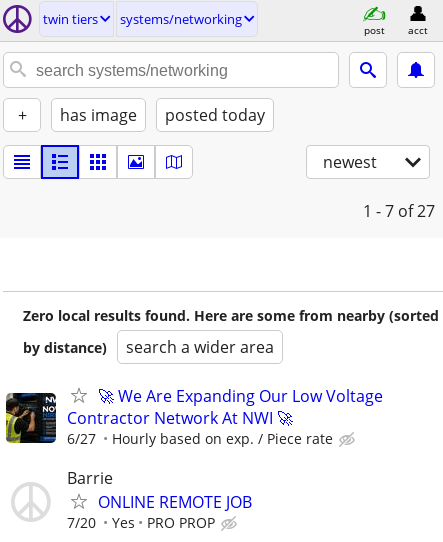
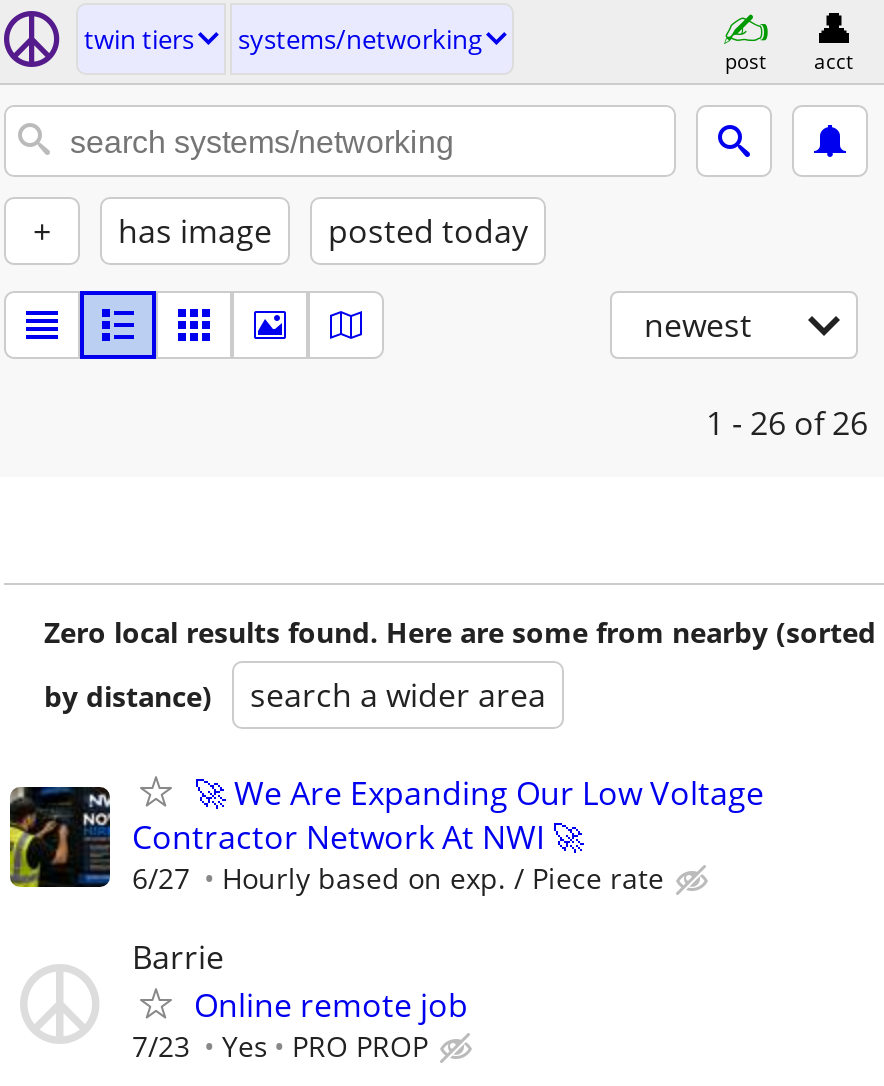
- 1 - 7 of 27
+ 1 - 26 of 26

- ONLINE REMOTE JOB
- 7/20
+ Online remote job
+ 7/23
